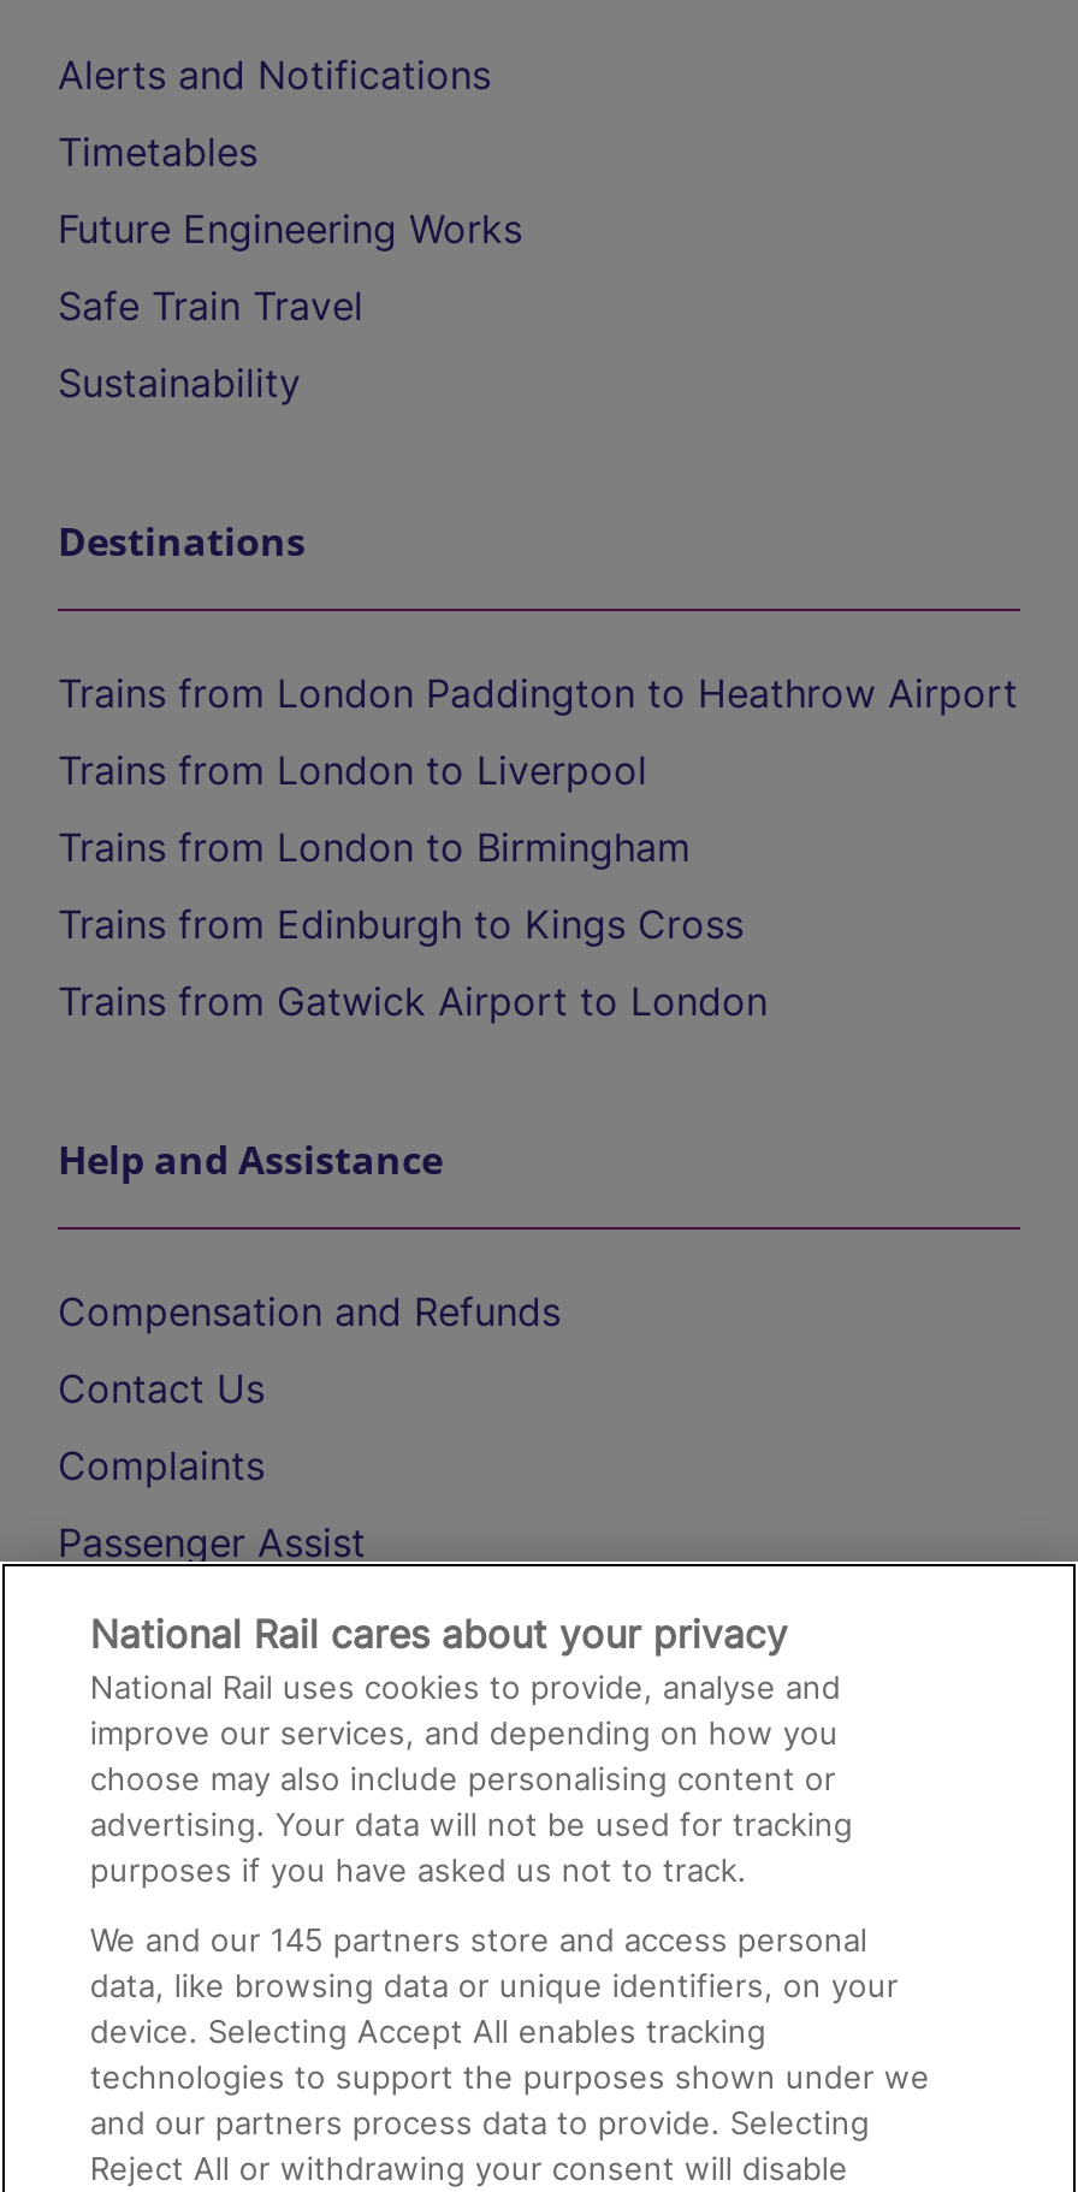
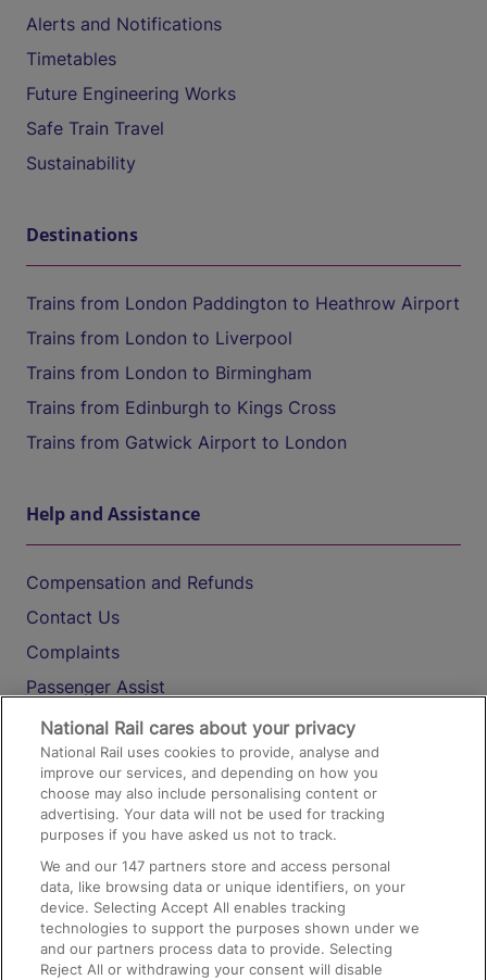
- We and our 145 partners store and access personal
+ We and our 147 partners store and access personal
